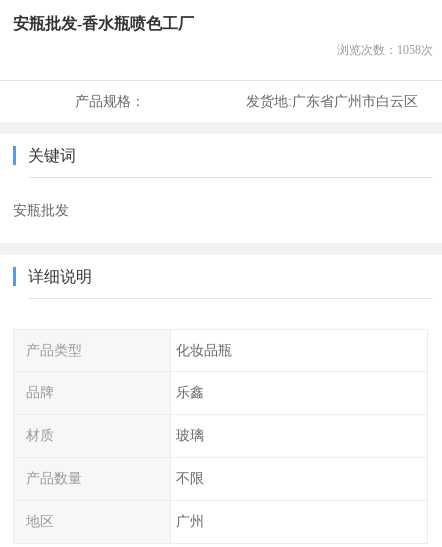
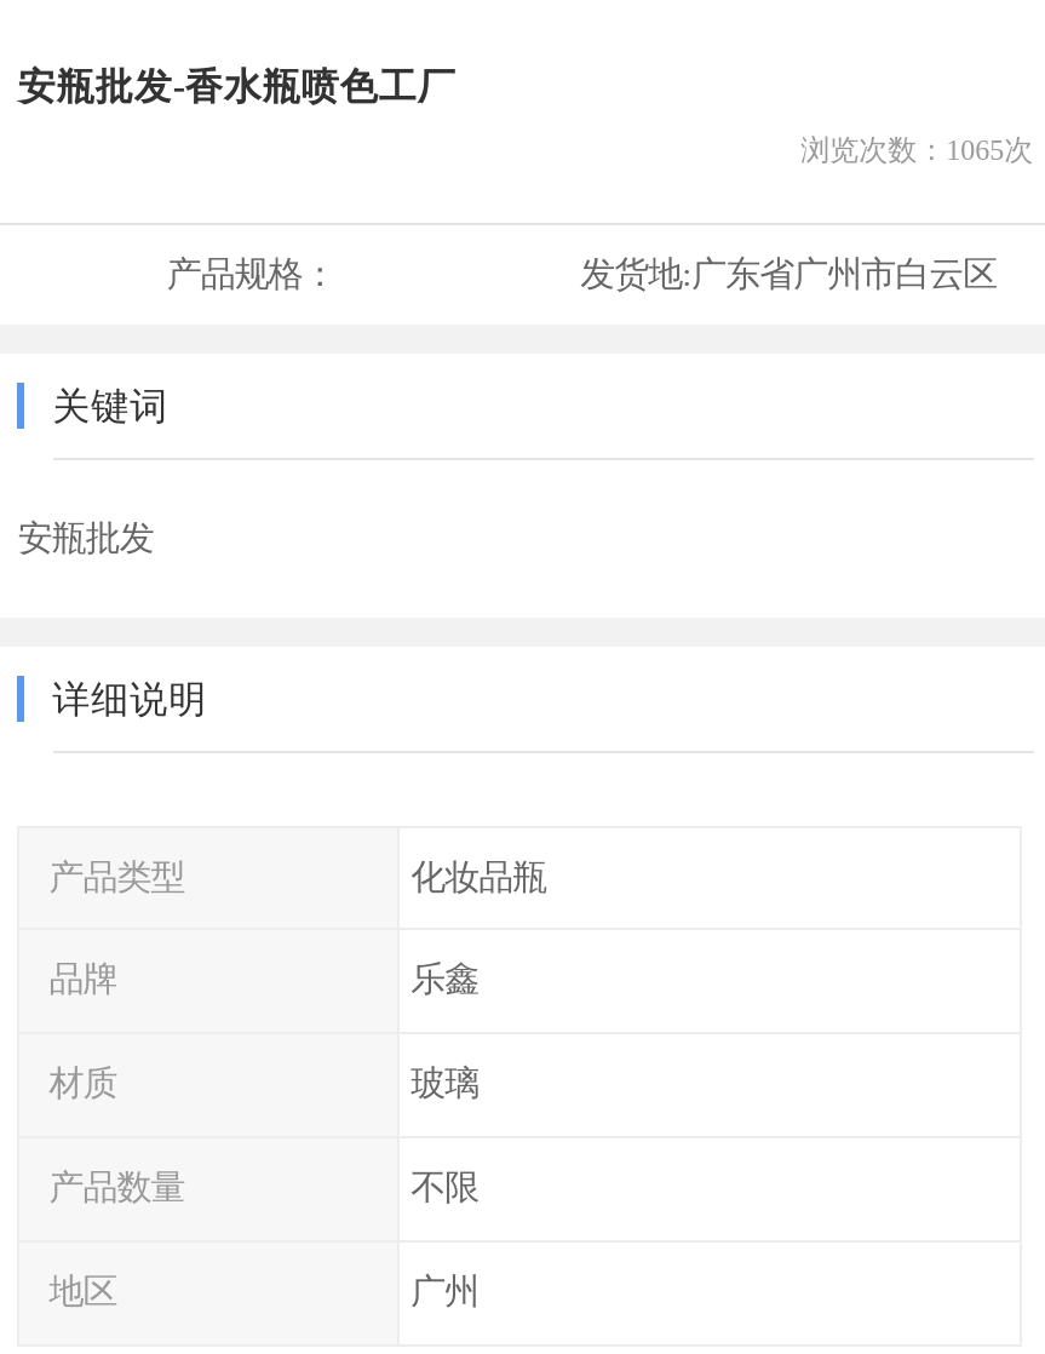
- 浏览次数：1058次
+ 浏览次数：1065次
